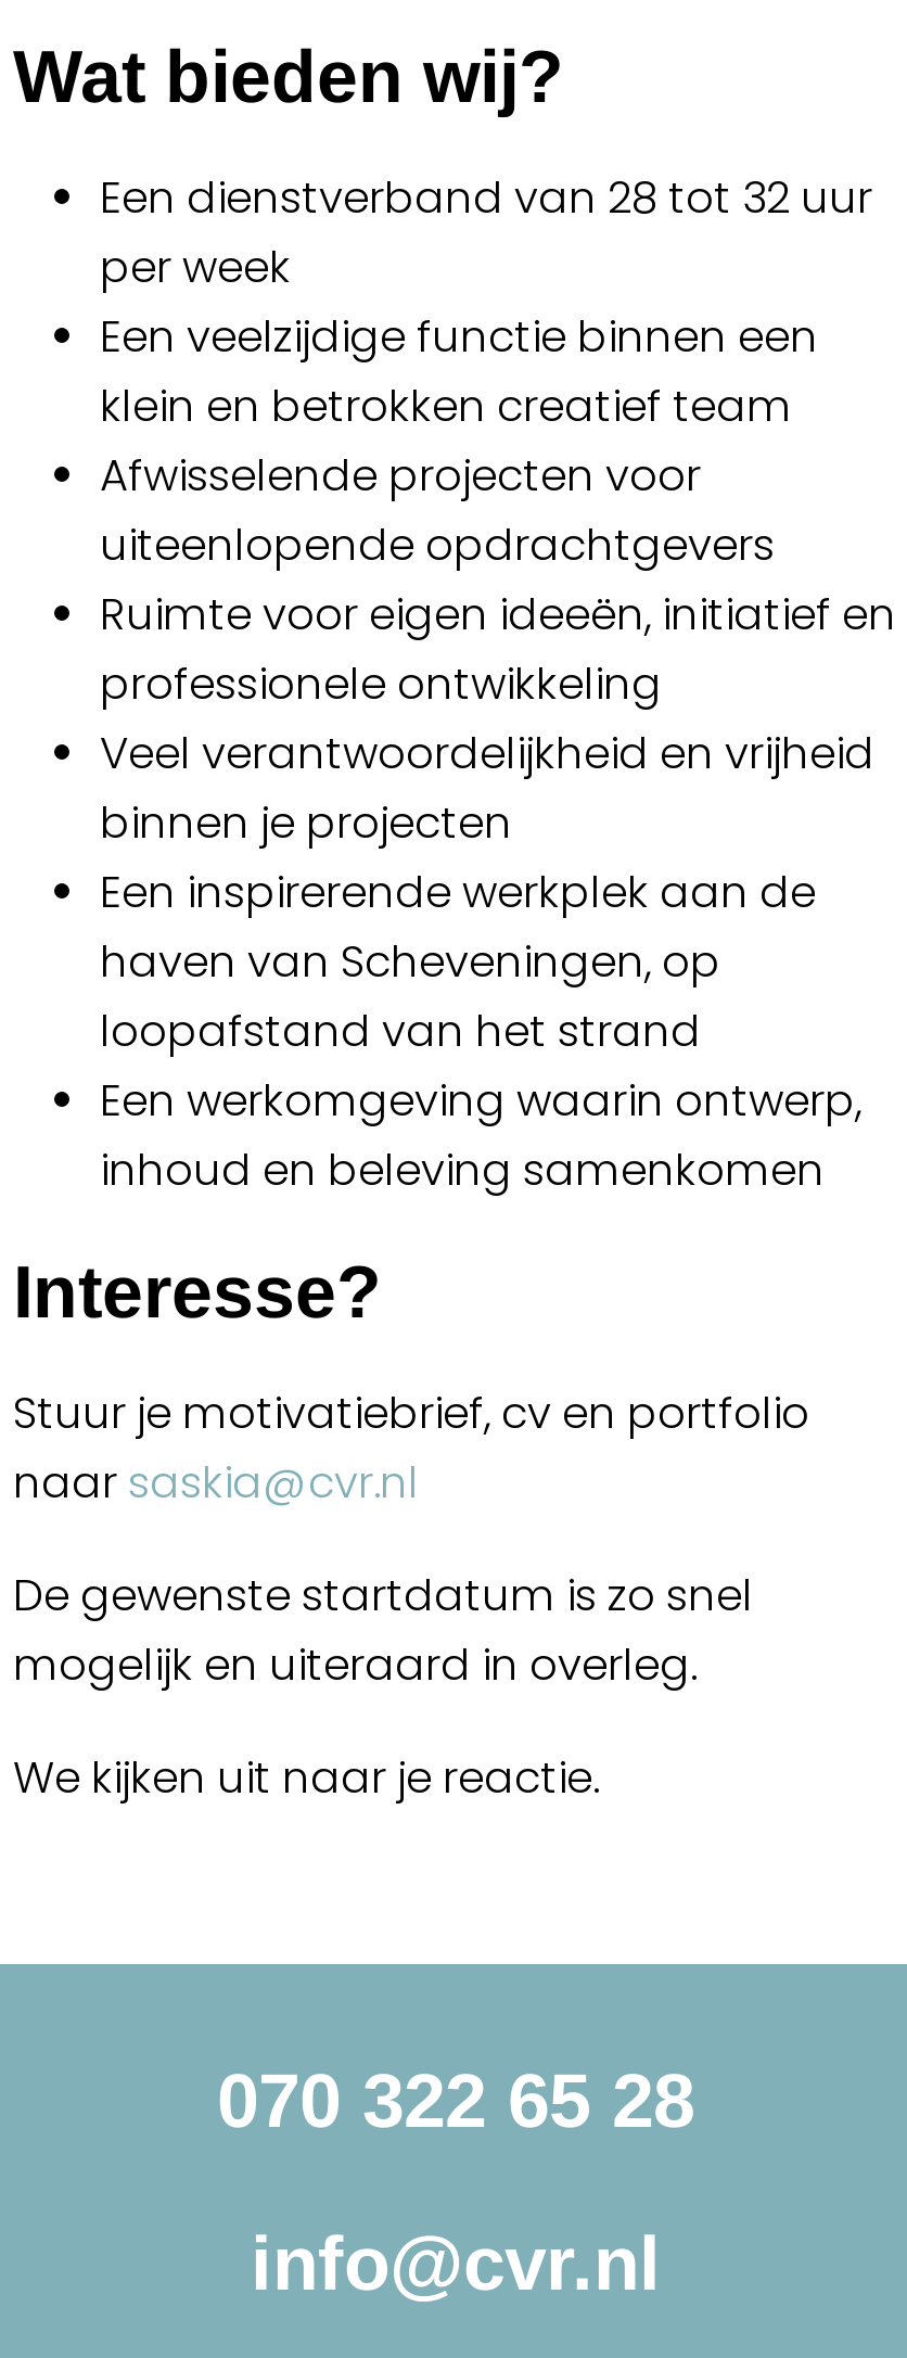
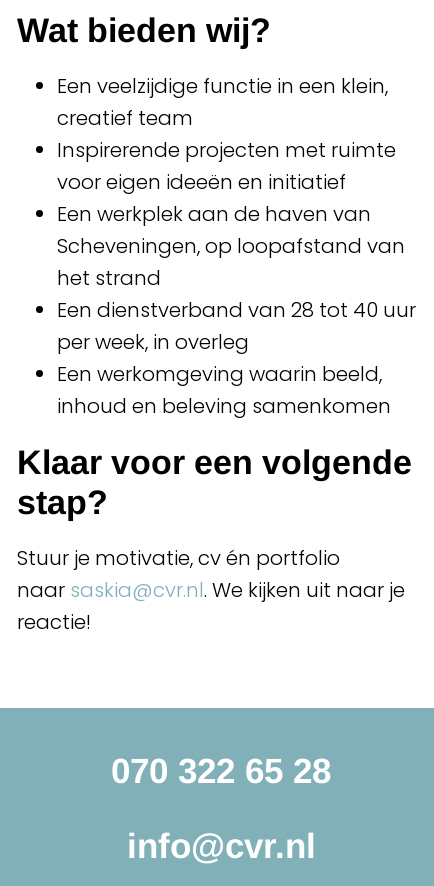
- Een dienstverband van 28 tot 32 uur
- per week
- Een veelzijdige functie binnen een
- klein en betrokken creatief team
- Afwisselende projecten voor
- uiteenlopende opdrachtgevers
- Ruimte voor eigen ideeën, initiatief en
- professionele ontwikkeling
- Veel verantwoordelijkheid en vrijheid
- binnen je projecten
- Een inspirerende werkplek aan de
- haven van Scheveningen, op
- loopafstand van het strand
- Een werkomgeving waarin ontwerp,
+ Een veelzijdige functie in een klein,
+ creatief team
+ Inspirerende projecten met ruimte
+ voor eigen ideeën en initiatief
+ Een werkplek aan de haven van
+ Scheveningen, op loopafstand van
+ het strand
+ Een dienstverband van 28 tot 40 uur
+ per week, in overleg
+ Een werkomgeving waarin beeld,

- Interesse?
- Stuur je motivatiebrief, cv en portfolio
- naar saskia@cvr.nl
- De gewenste startdatum is zo snel
- mogelijk en uiteraard in overleg.
- We kijken uit naar je reactie.
+ Klaar voor een volgende
+ stap?
+ Stuur je motivatie, cv én portfolio
+ naar saskia@cvr.nl. We kijken uit naar je
+ reactie!
